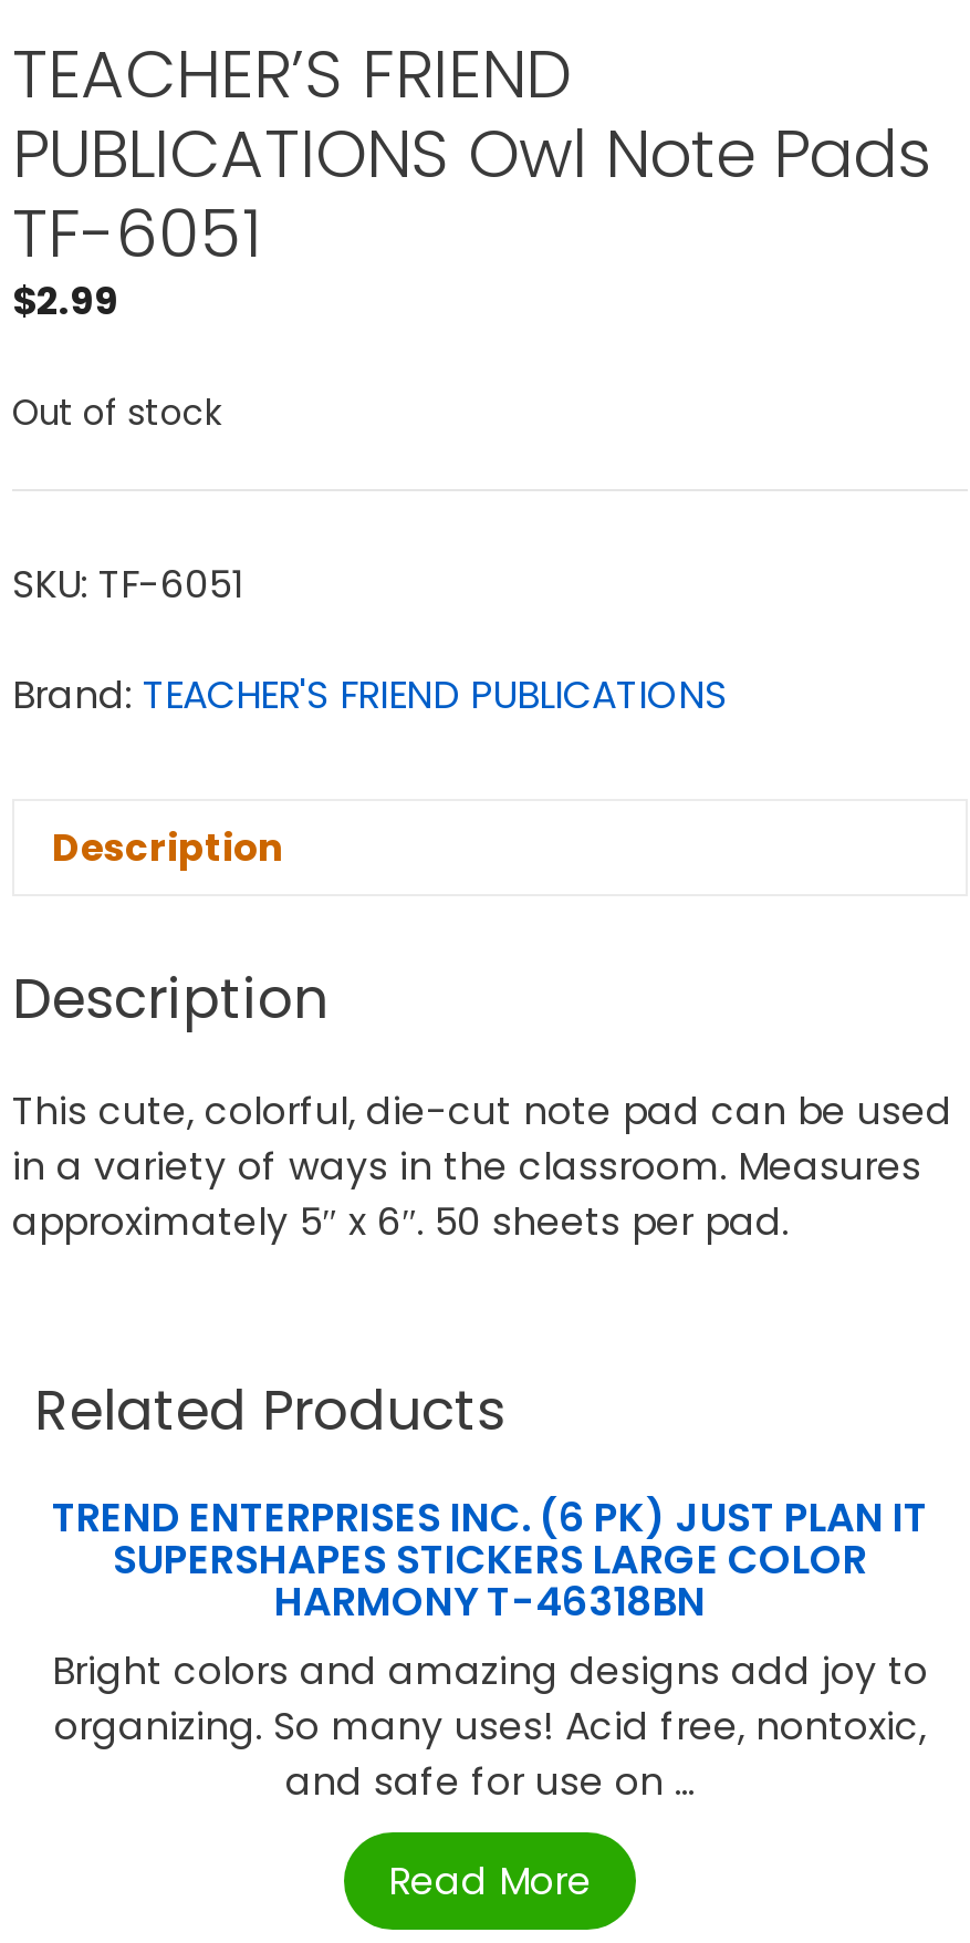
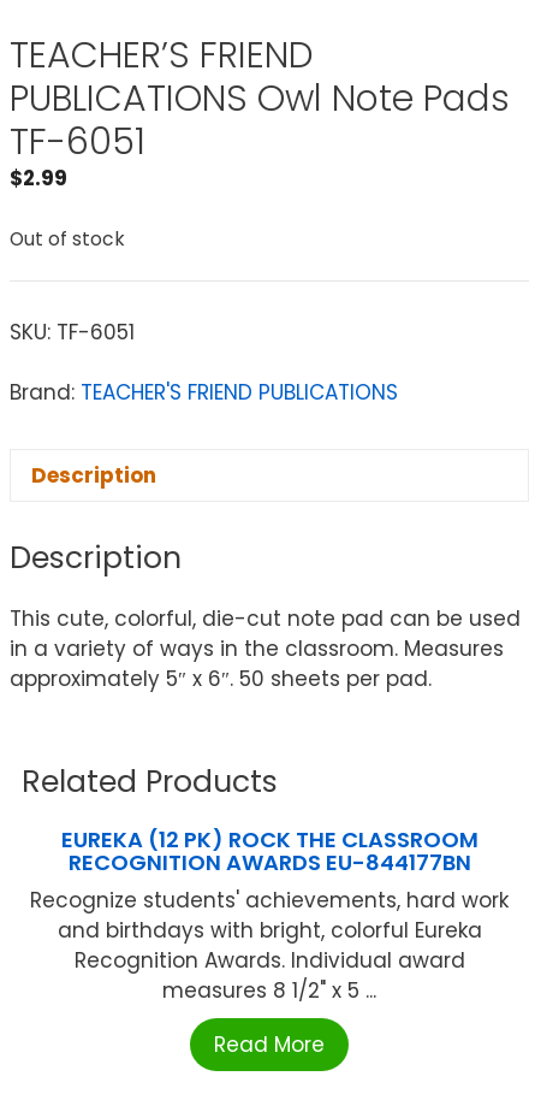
- TREND ENTERPRISES INC. (6 PK) JUST PLAN IT
- SUPERSHAPES STICKERS LARGE COLOR
- HARMONY T-46318BN
- Bright colors and amazing designs add joy to
- organizing. So many uses! Acid free, nontoxic,
- and safe for use on ...
+ EUREKA (12 PK) ROCK THE CLASSROOM
+ RECOGNITION AWARDS EU-844177BN
+ Recognize students' achievements, hard work
+ and birthdays with bright, colorful Eureka
+ Recognition Awards. Individual award
+ measures 8 1/2" x 5 ...
